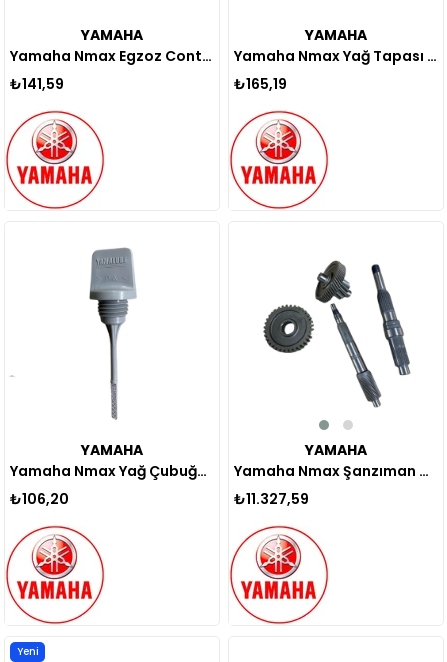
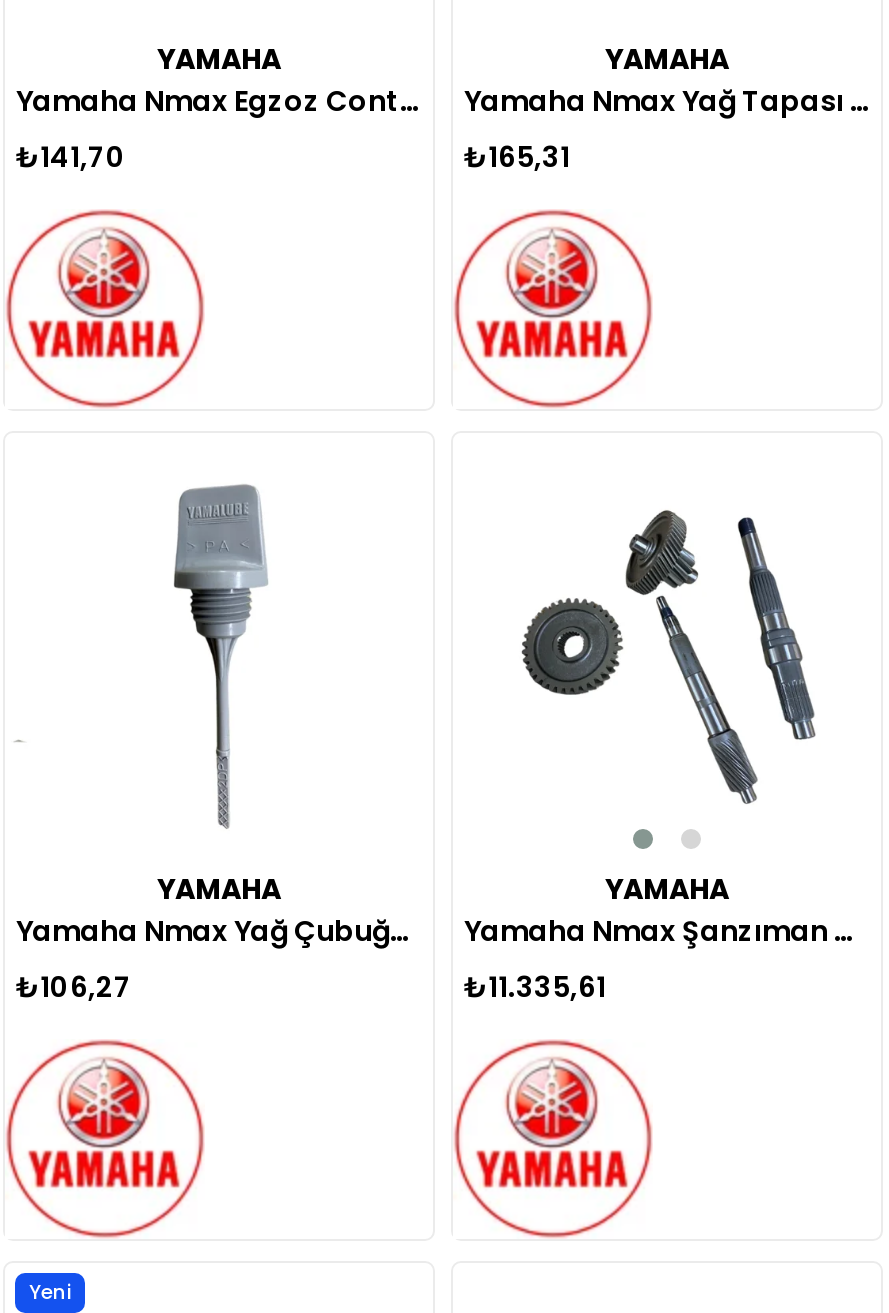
- ₺141,59
+ ₺141,70

- ₺165,19
+ ₺165,31

- ₺106,20
+ ₺106,27

- ₺11.327,59
+ ₺11.335,61
